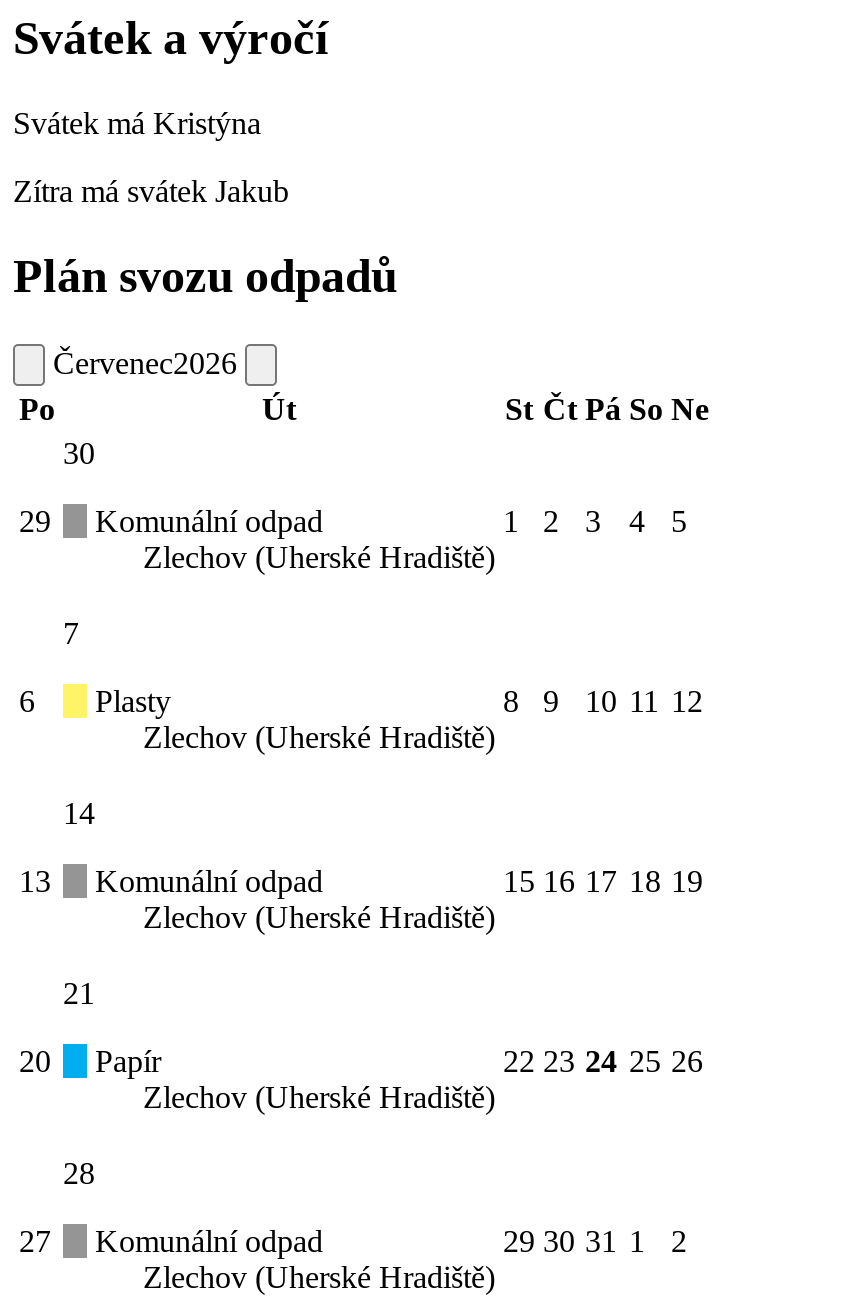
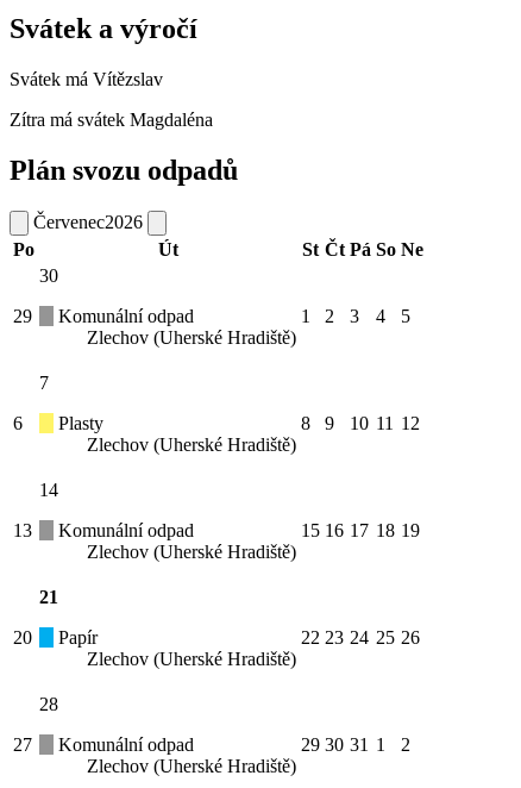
- Svátek má Kristýna
+ Svátek má Vítězslav

- Zítra má svátek Jakub
+ Zítra má svátek Magdaléna
